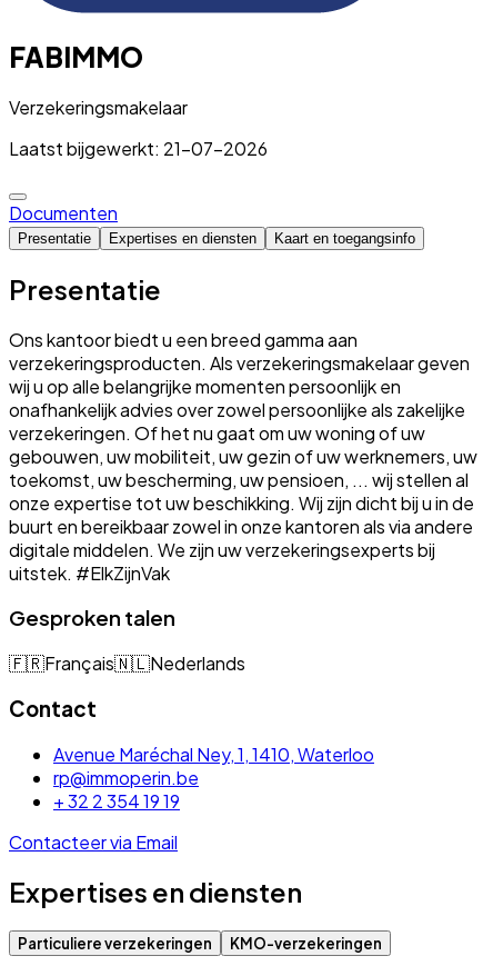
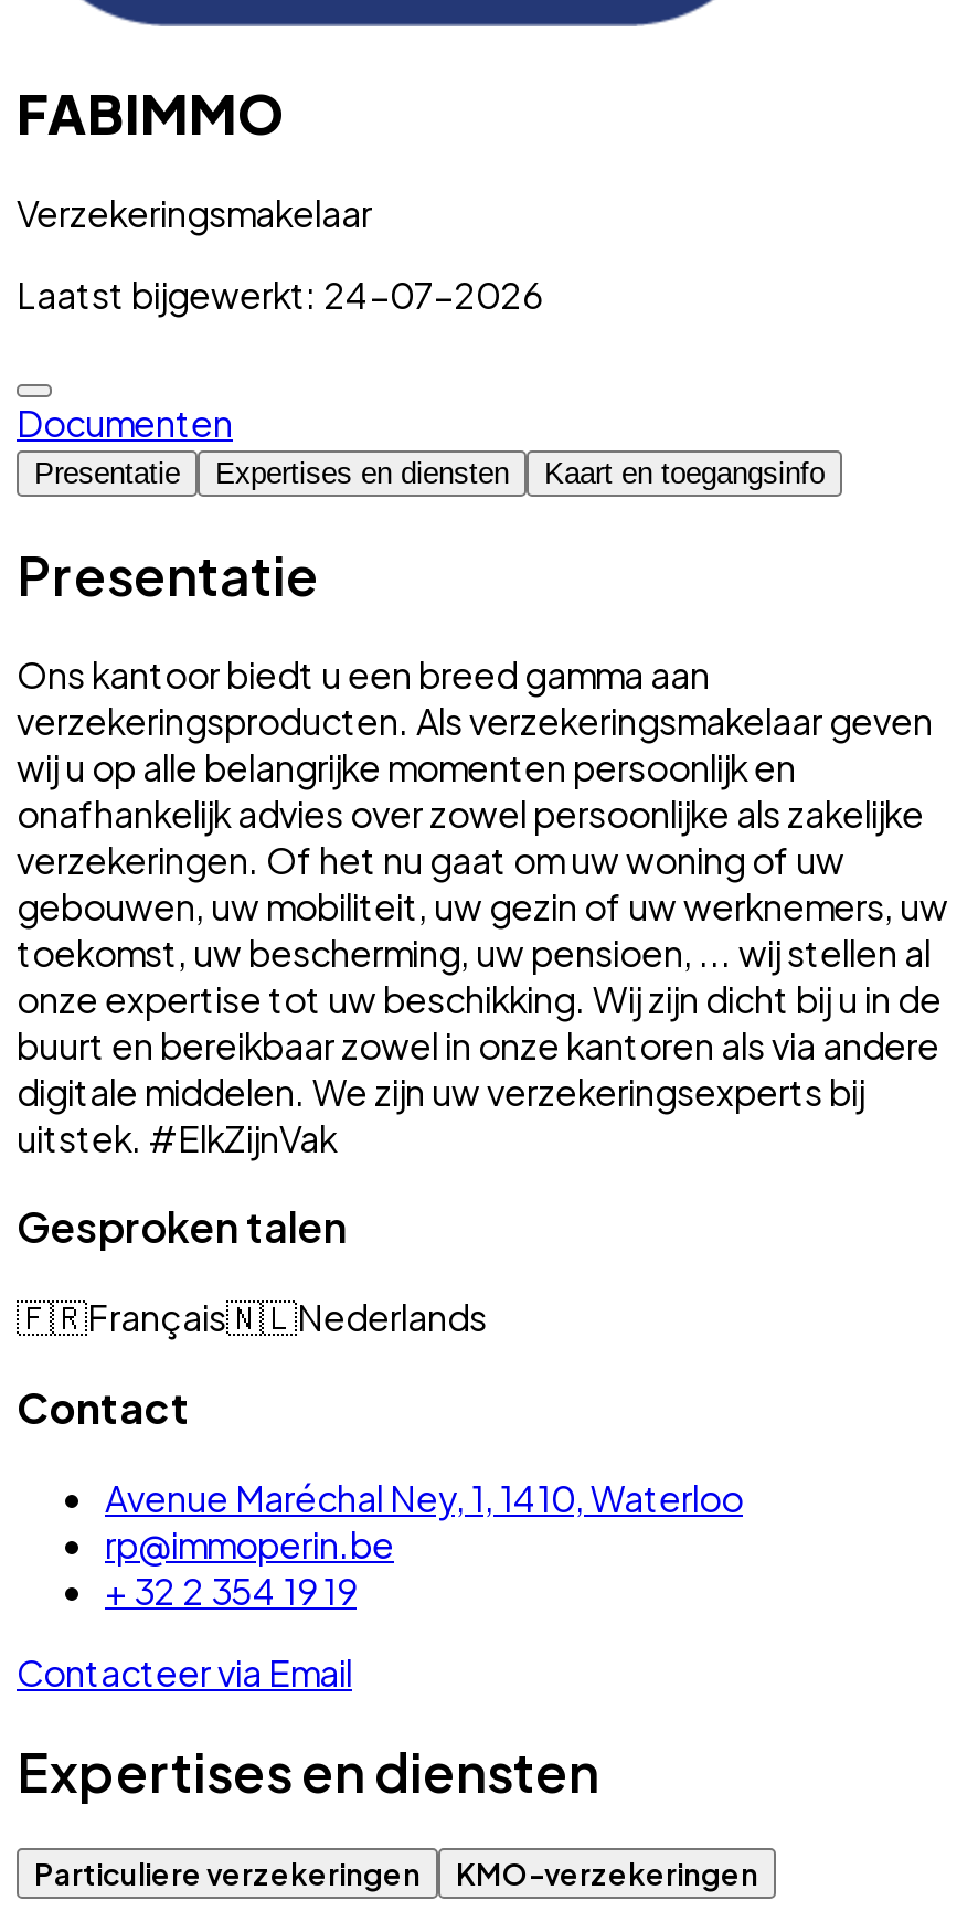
- Laatst bijgewerkt: 21-07-2026
+ Laatst bijgewerkt: 24-07-2026
